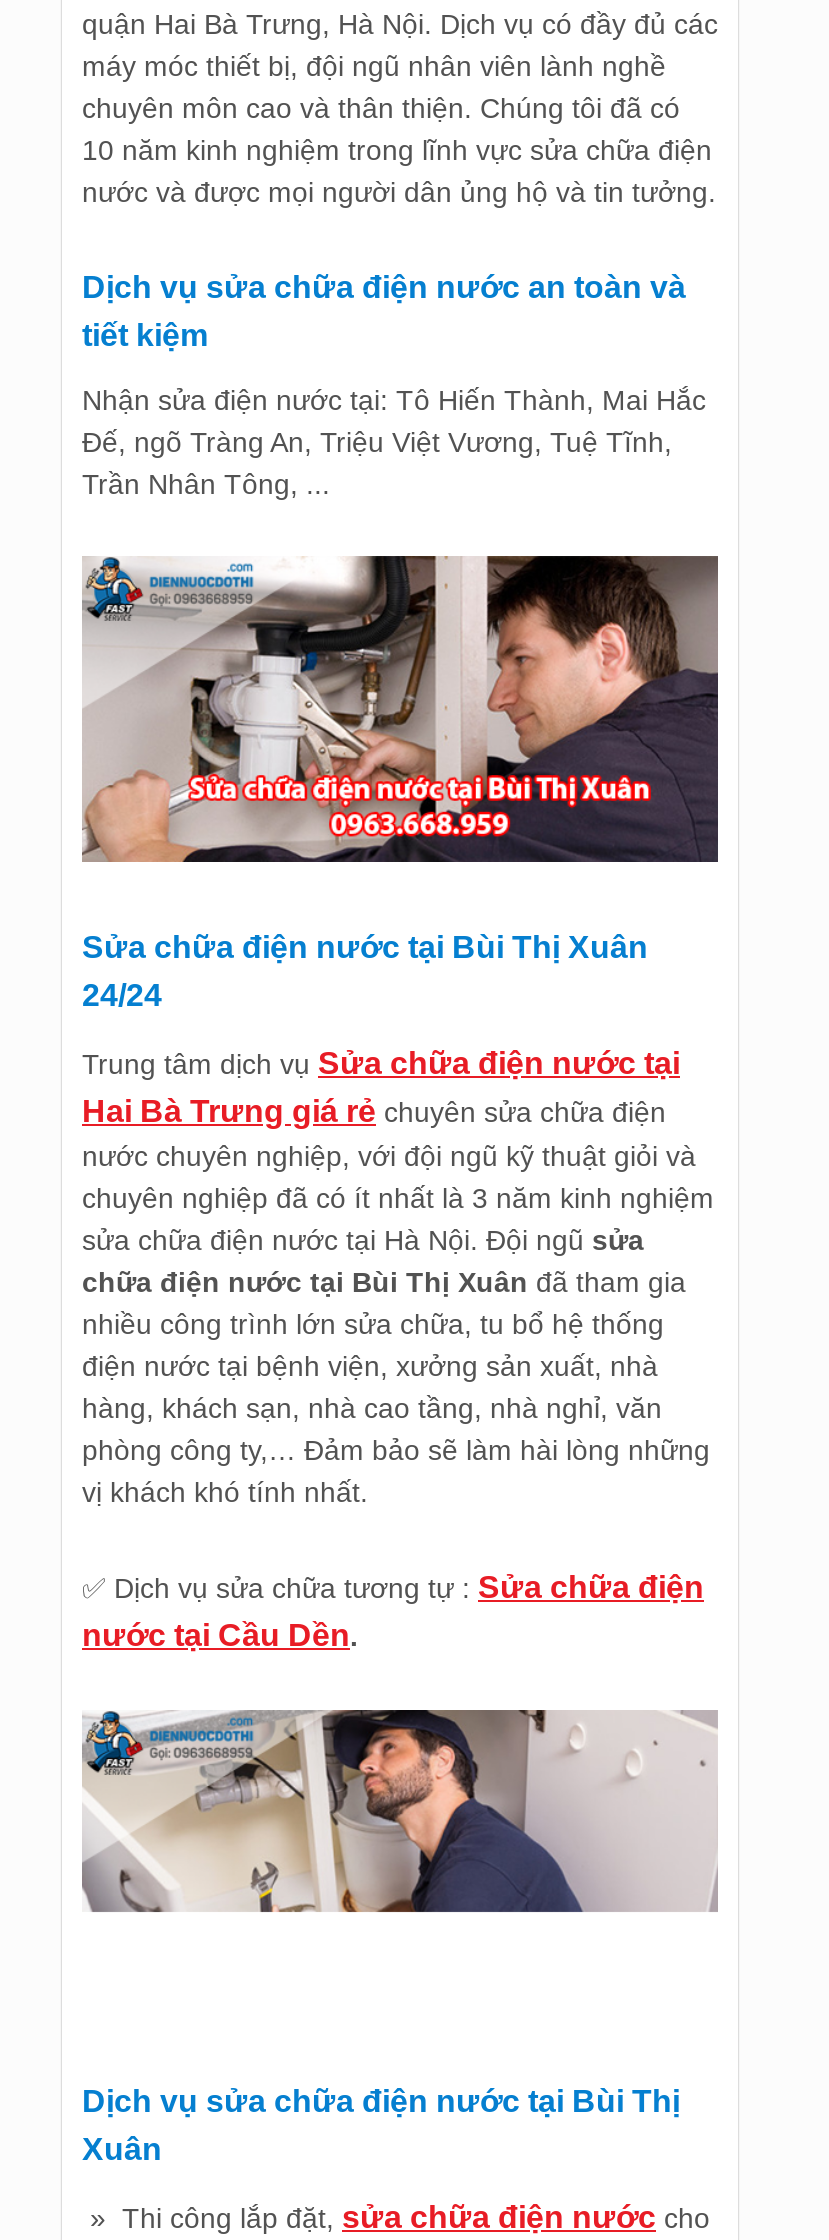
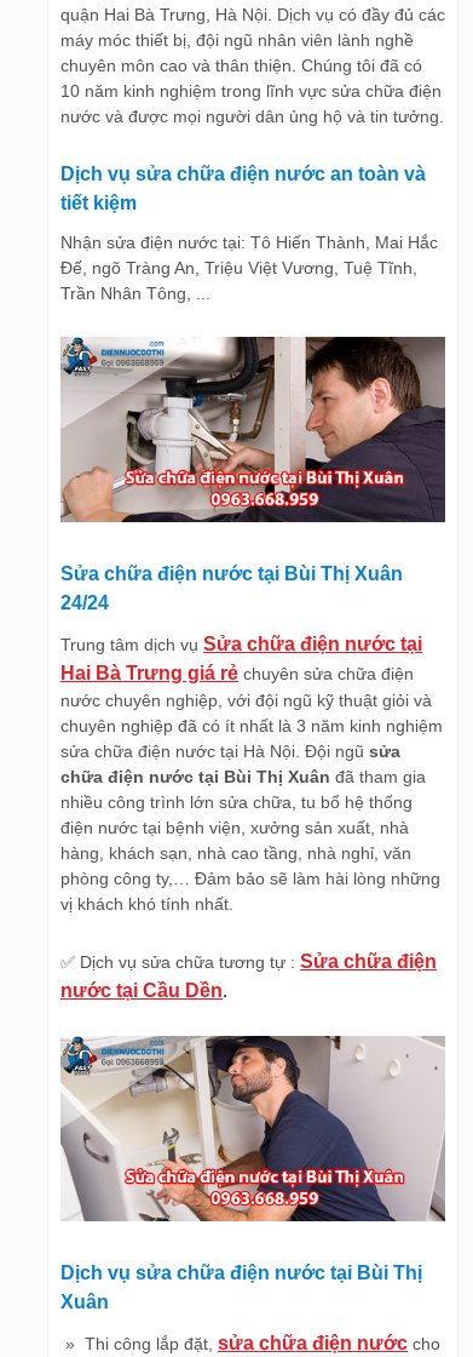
+ [image]
